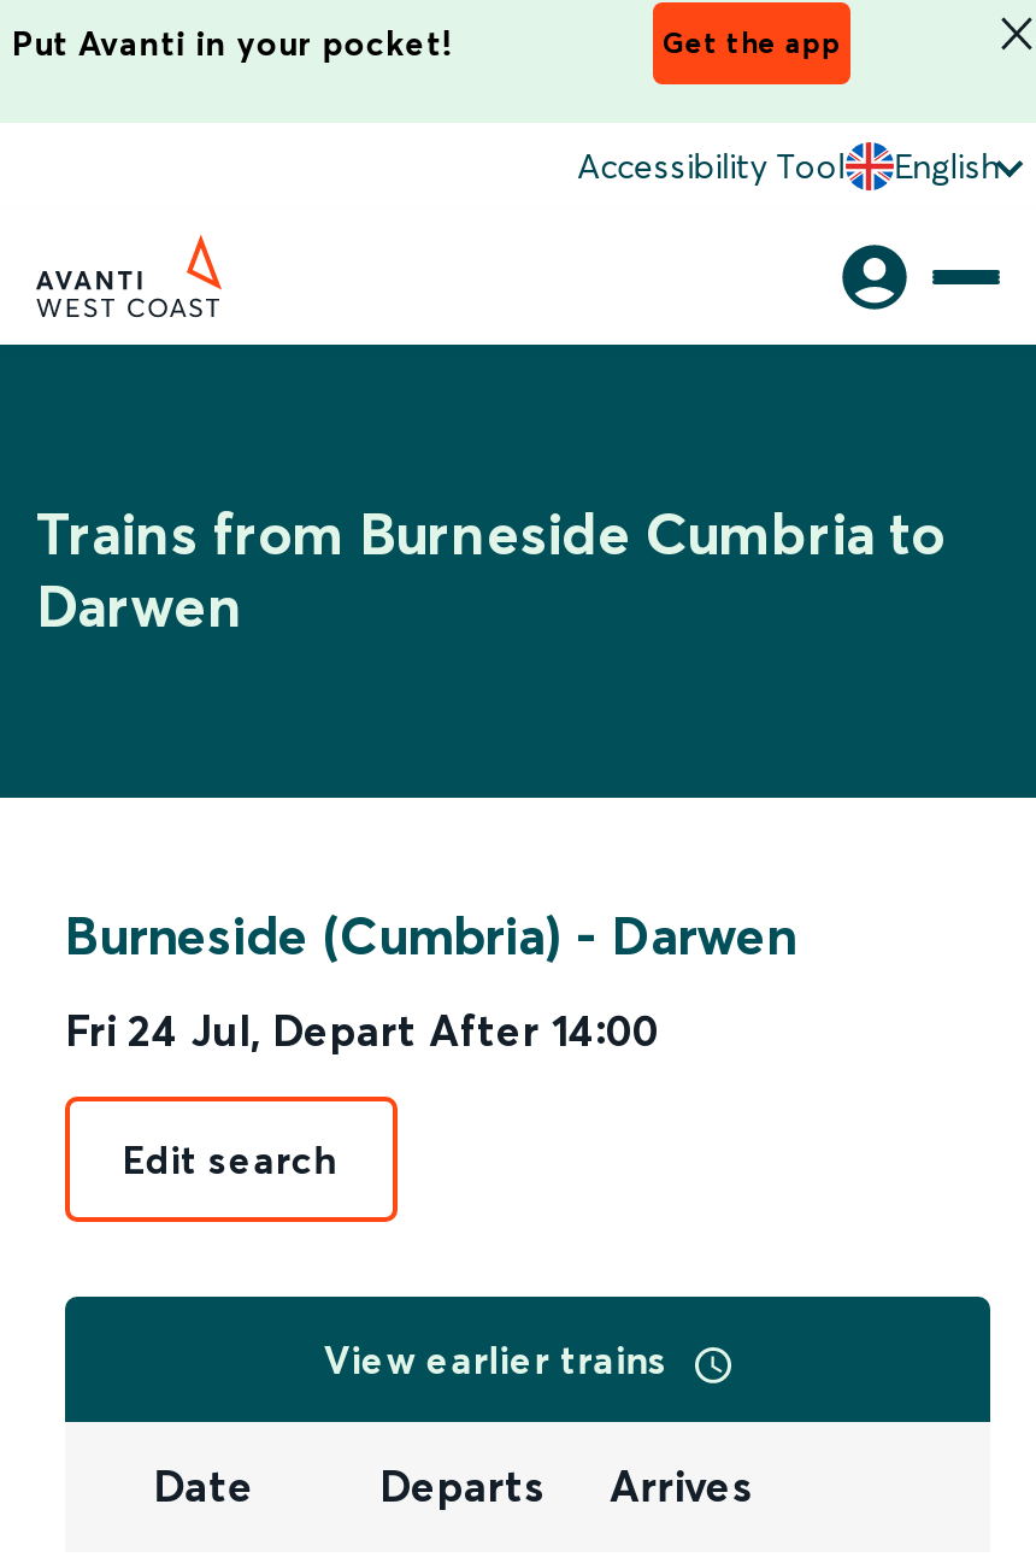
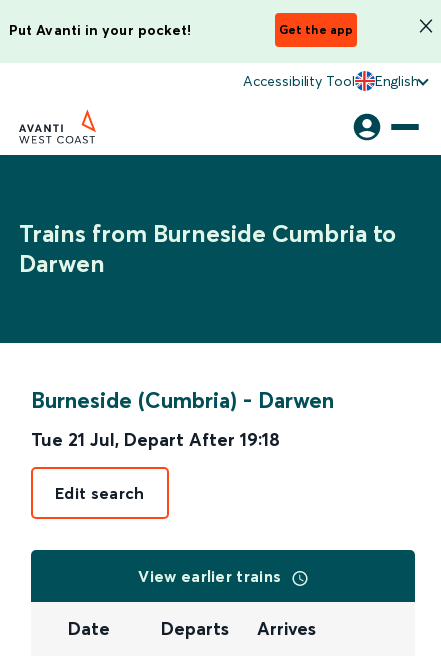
- Fri 24 Jul, Depart After 14:00
+ Tue 21 Jul, Depart After 19:18
